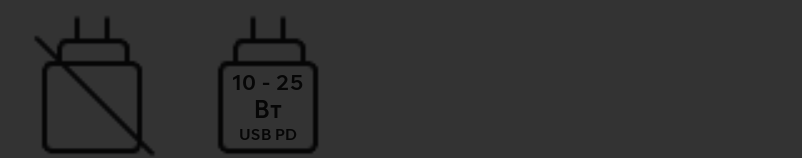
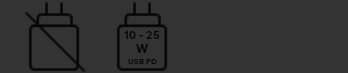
- Вт
+ W
